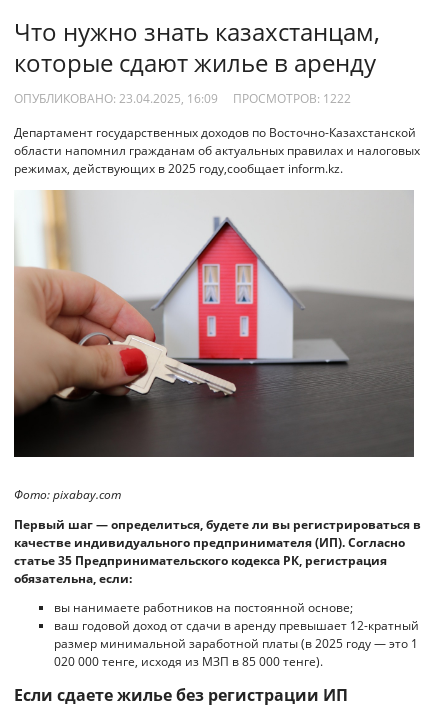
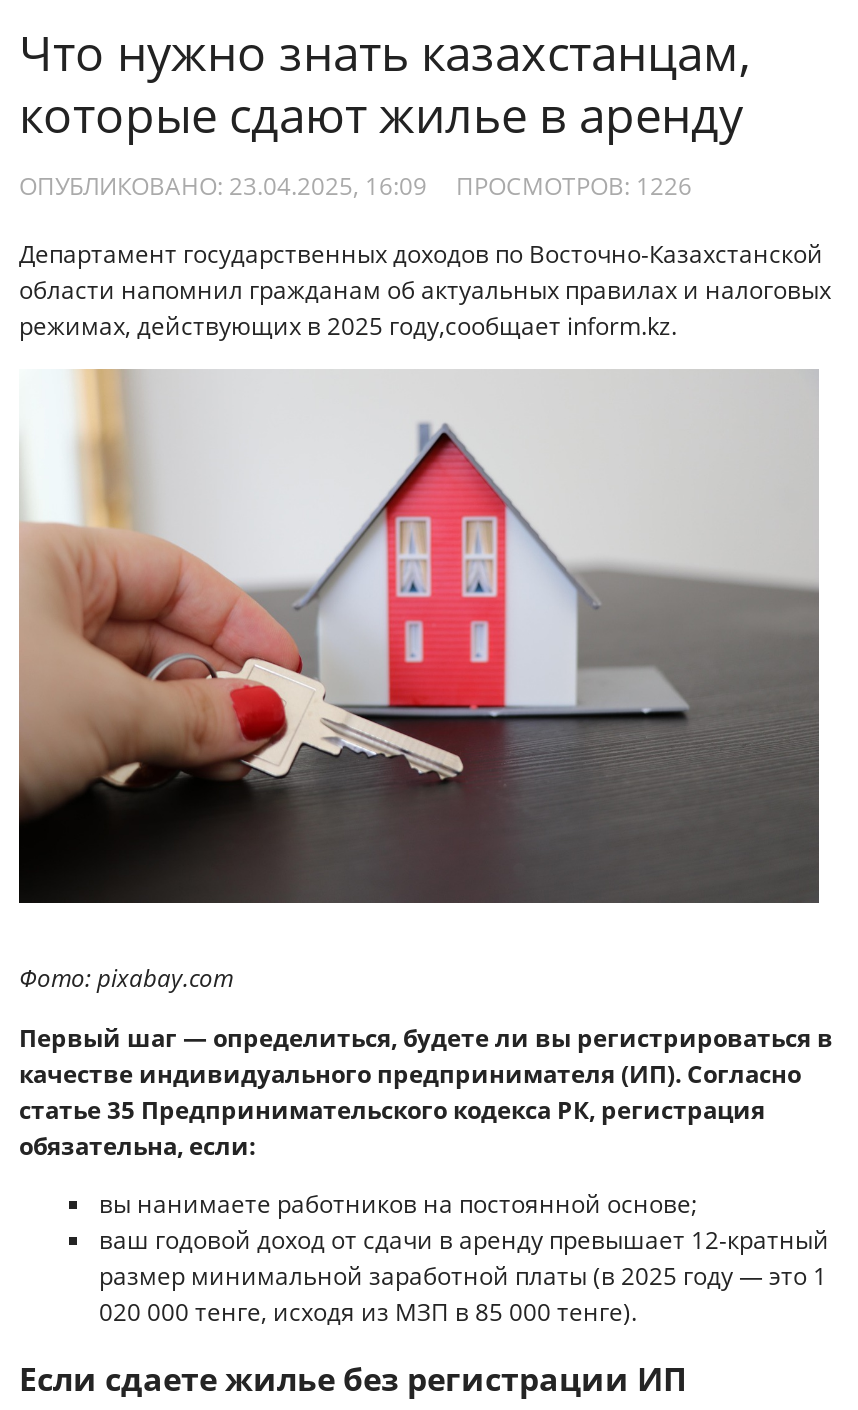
- ОПУБЛИКОВАНО: 23.04.2025, 16:09 ПРОСМОТРОВ: 1222
+ ОПУБЛИКОВАНО: 23.04.2025, 16:09 ПРОСМОТРОВ: 1226
